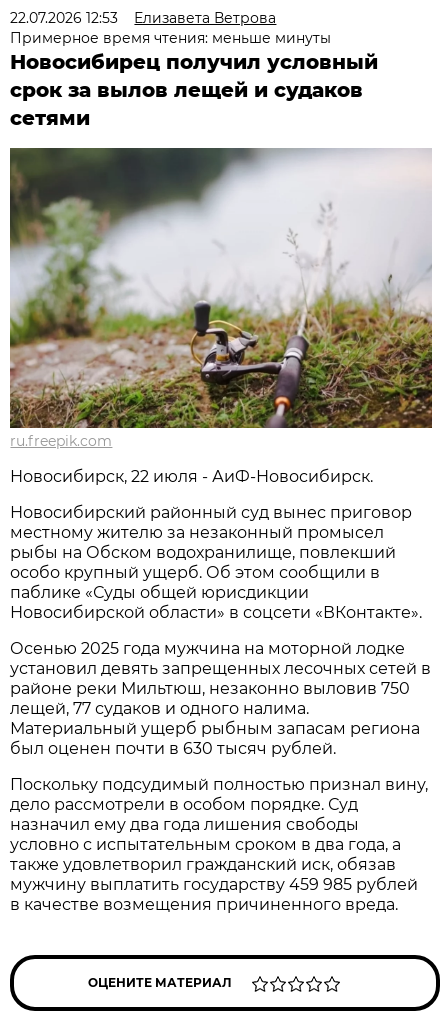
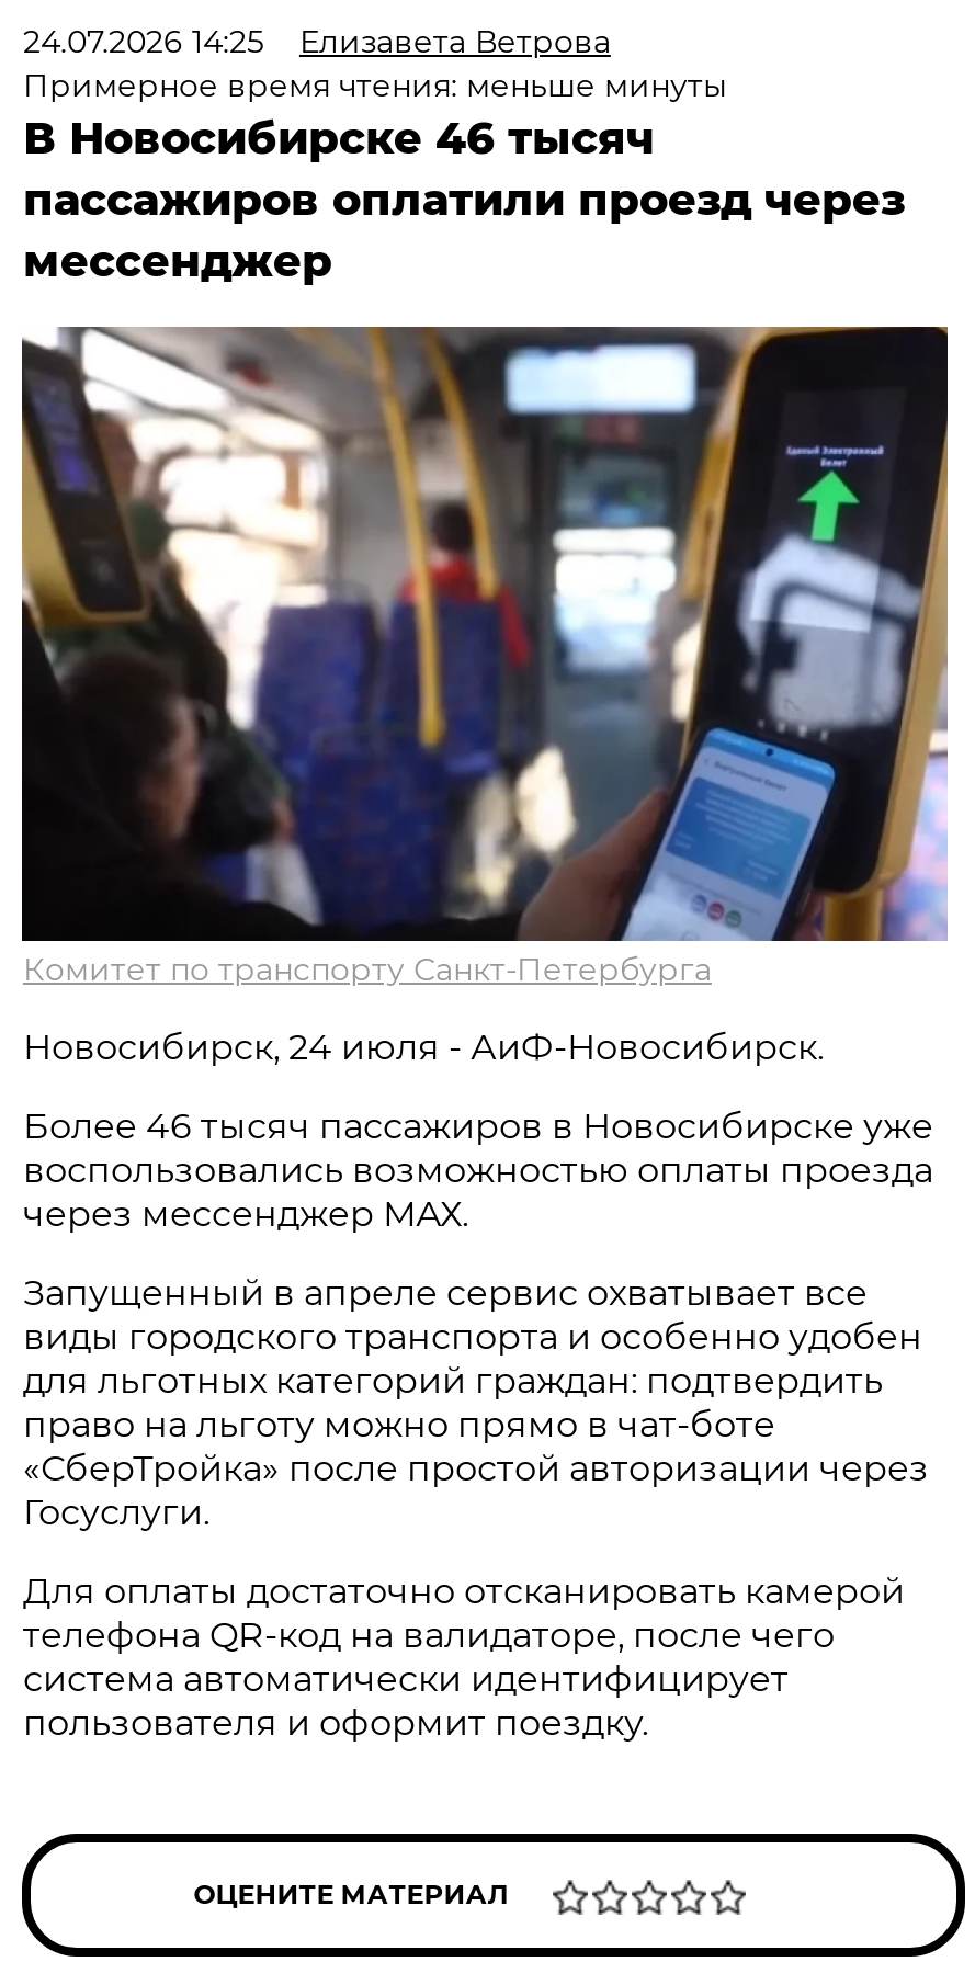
- 22.07.2026 12:53 Елизавета Ветрова
+ 24.07.2026 14:25 Елизавета Ветрова

- Новосибирец получил условный
- срок за вылов лещей и судаков
- сетями
+ В Новосибирске 46 тысяч
+ пассажиров оплатили проезд через
+ мессенджер

- [image]
- ru.freepik.com
+ [image]
+ Комитет по транспорту Санкт-Петербурга

- Новосибирcк, 22 июля - АиФ-Новосибирск.
+ Новосибирcк, 24 июля - АиФ-Новосибирск.

- Новосибирский районный суд вынес приговор
- местному жителю за незаконный промысел
- рыбы на Обском водохранилище, повлекший
- особо крупный ущерб. Об этом сообщили в
- паблике «Суды общей юрисдикции
- Новосибирской области» в соцсети «ВКонтакте».
+ Более 46 тысяч пассажиров в Новосибирске уже
+ воспользовались возможностью оплаты проезда
+ через мессенджер МАХ.

- Осенью 2025 года мужчина на моторной лодке
- установил девять запрещенных лесочных сетей в
- районе реки Мильтюш, незаконно выловив 750
- лещей, 77 судаков и одного налима.
- Материальный ущерб рыбным запасам региона
- был оценен почти в 630 тысяч рублей.
+ Запущенный в апреле сервис охватывает все
+ виды городского транспорта и особенно удобен
+ для льготных категорий граждан: подтвердить
+ право на льготу можно прямо в чат-боте
+ «СберТройка» после простой авторизации через
+ Госуслуги.

- Поскольку подсудимый полностью признал вину,
- дело рассмотрели в особом порядке. Суд
- назначил ему два года лишения свободы
- условно с испытательным сроком в два года, а
- также удовлетворил гражданский иск, обязав
- мужчину выплатить государству 459 985 рублей
- в качестве возмещения причиненного вреда.
+ Для оплаты достаточно отсканировать камерой
+ телефона QR-код на валидаторе, после чего
+ система автоматически идентифицирует
+ пользователя и оформит поездку.
